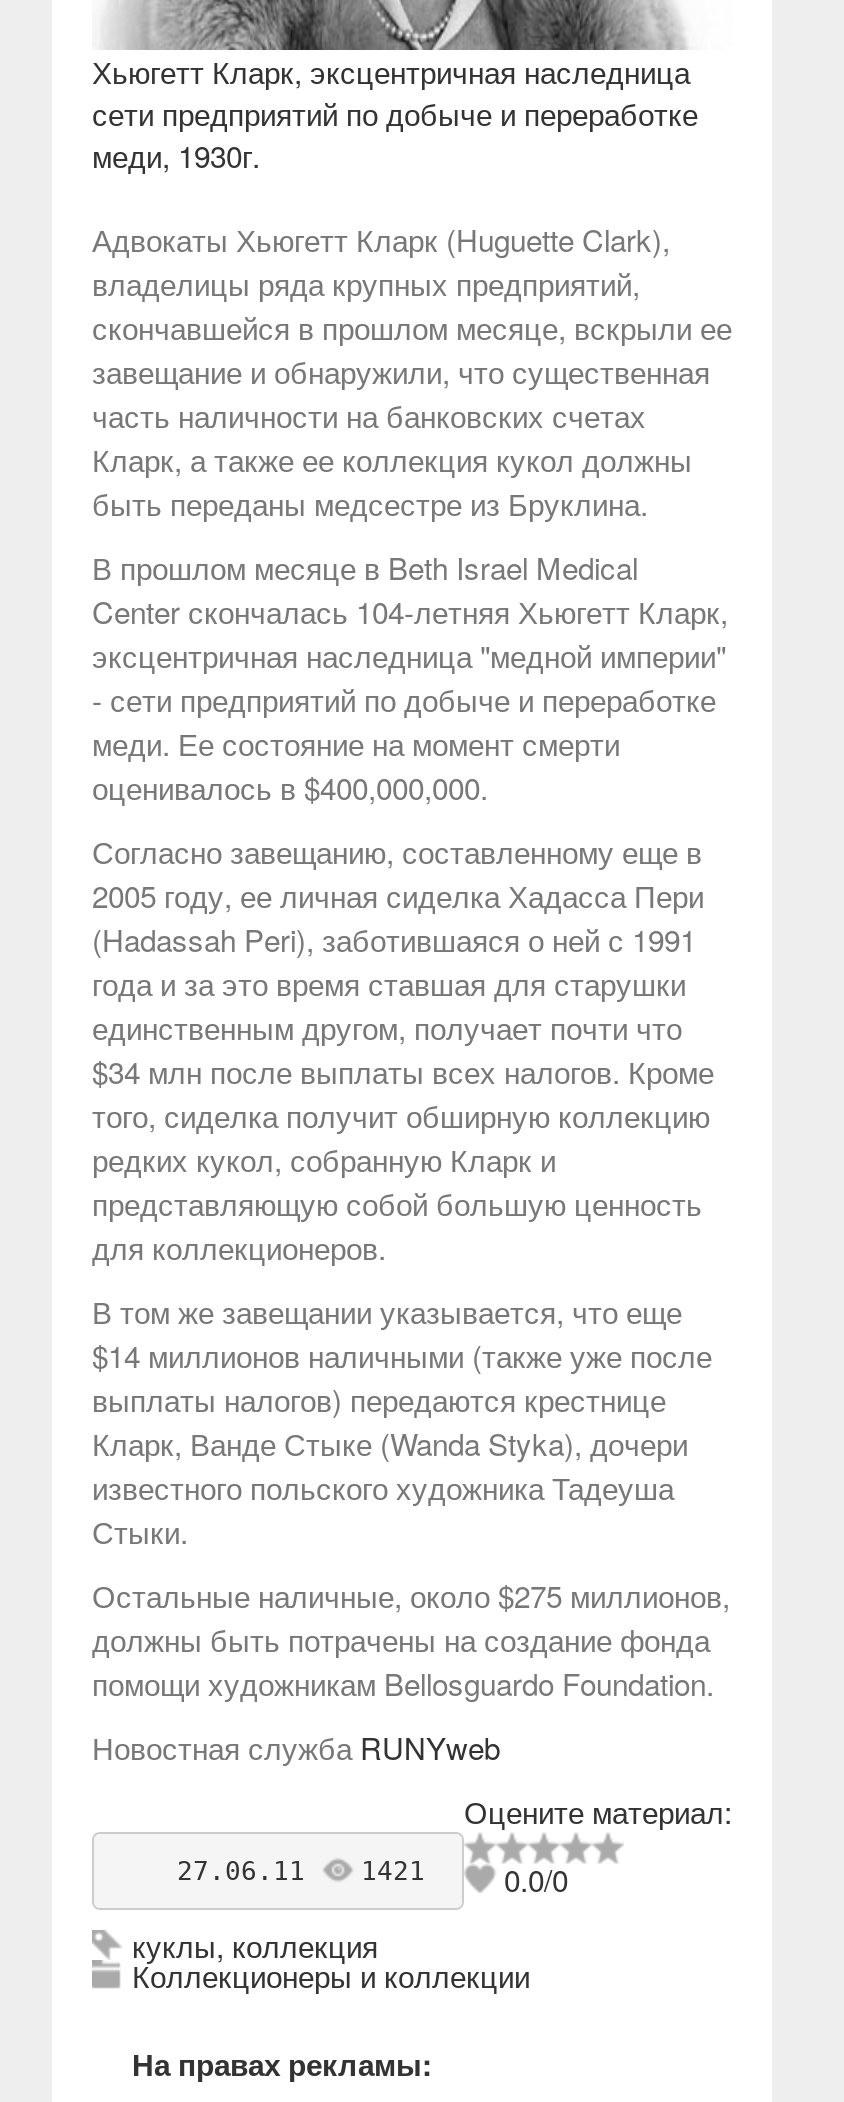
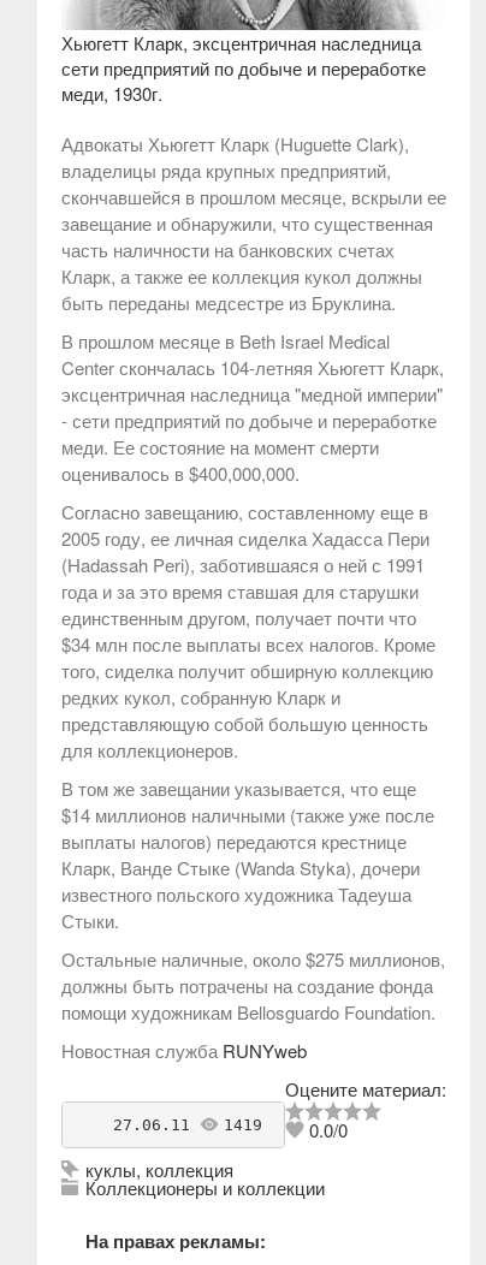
- 27.06.11 1421
+ 27.06.11 1419
